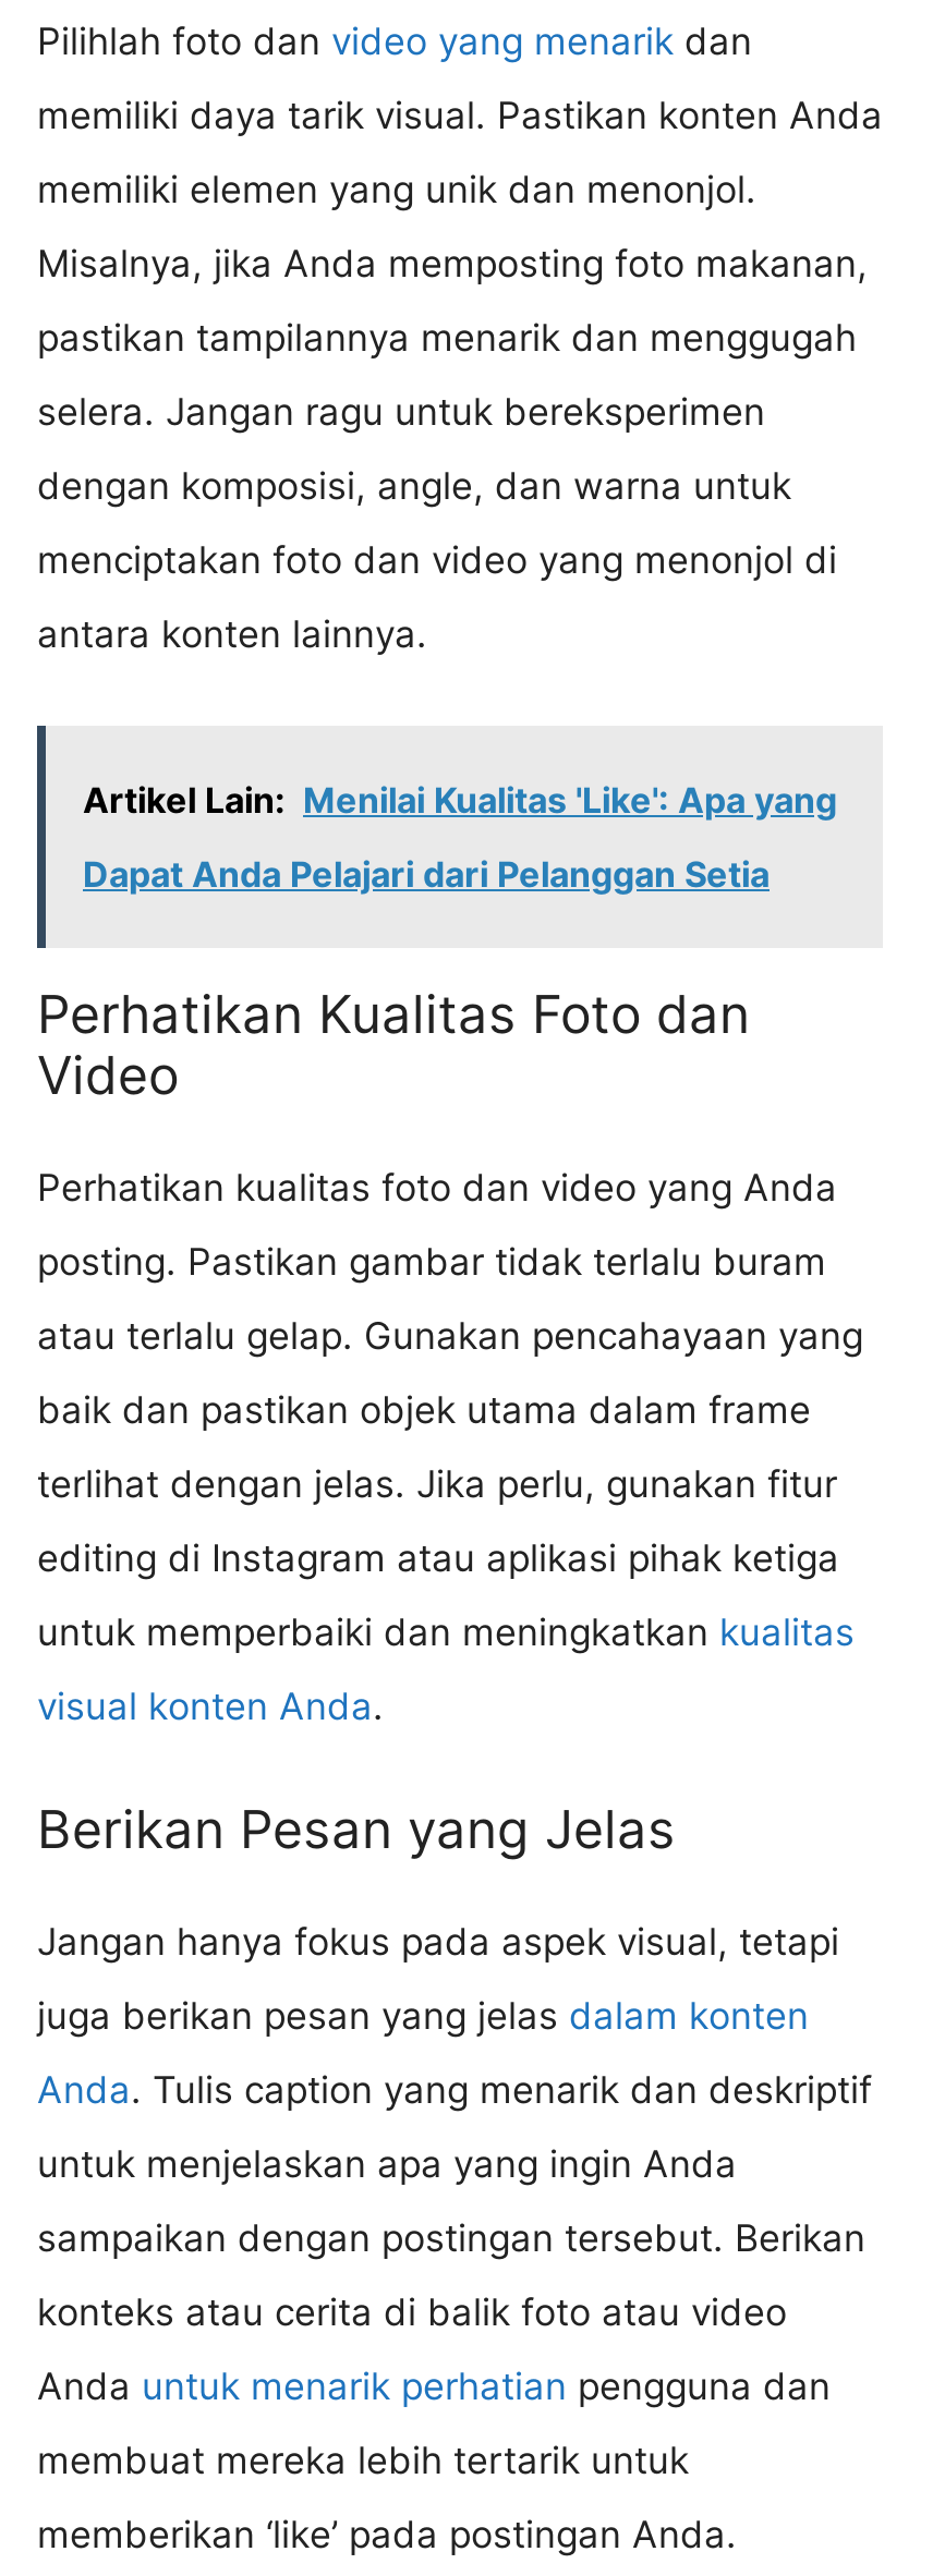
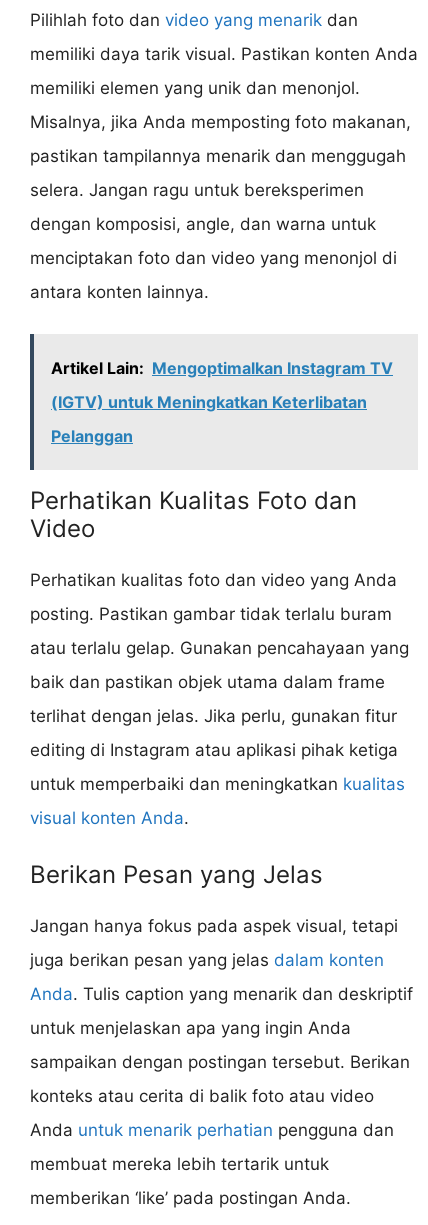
- Artikel Lain: Menilai Kualitas 'Like': Apa yang
- Dapat Anda Pelajari dari Pelanggan Setia
+ Artikel Lain: Mengoptimalkan Instagram TV
+ (IGTV) untuk Meningkatkan Keterlibatan
+ Pelanggan
